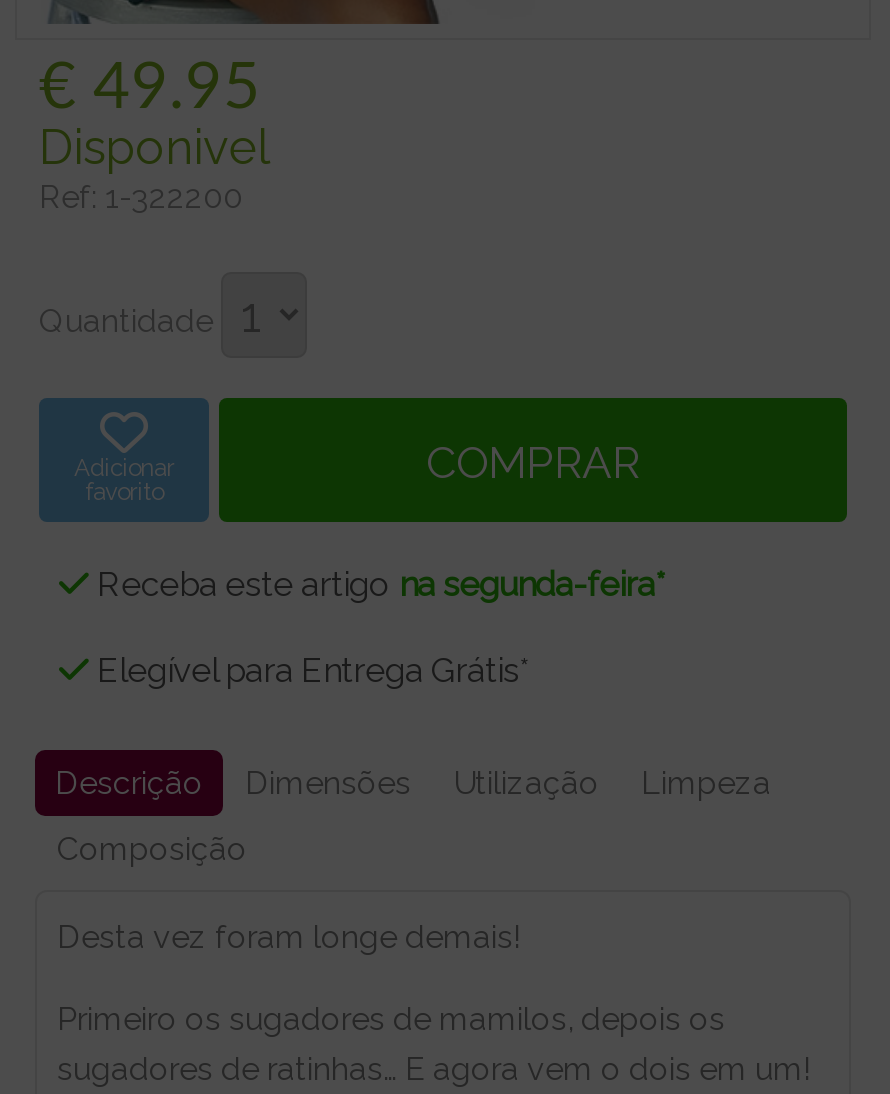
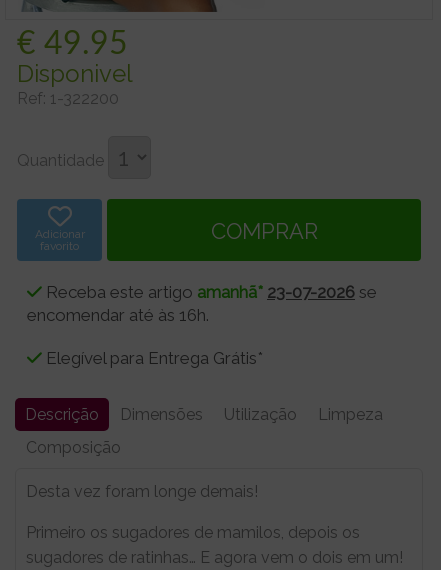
- Receba este artigo na segunda-feira*
+ Receba este artigo amanhã* 23-07-2026 se
+ encomendar até às 16h.
